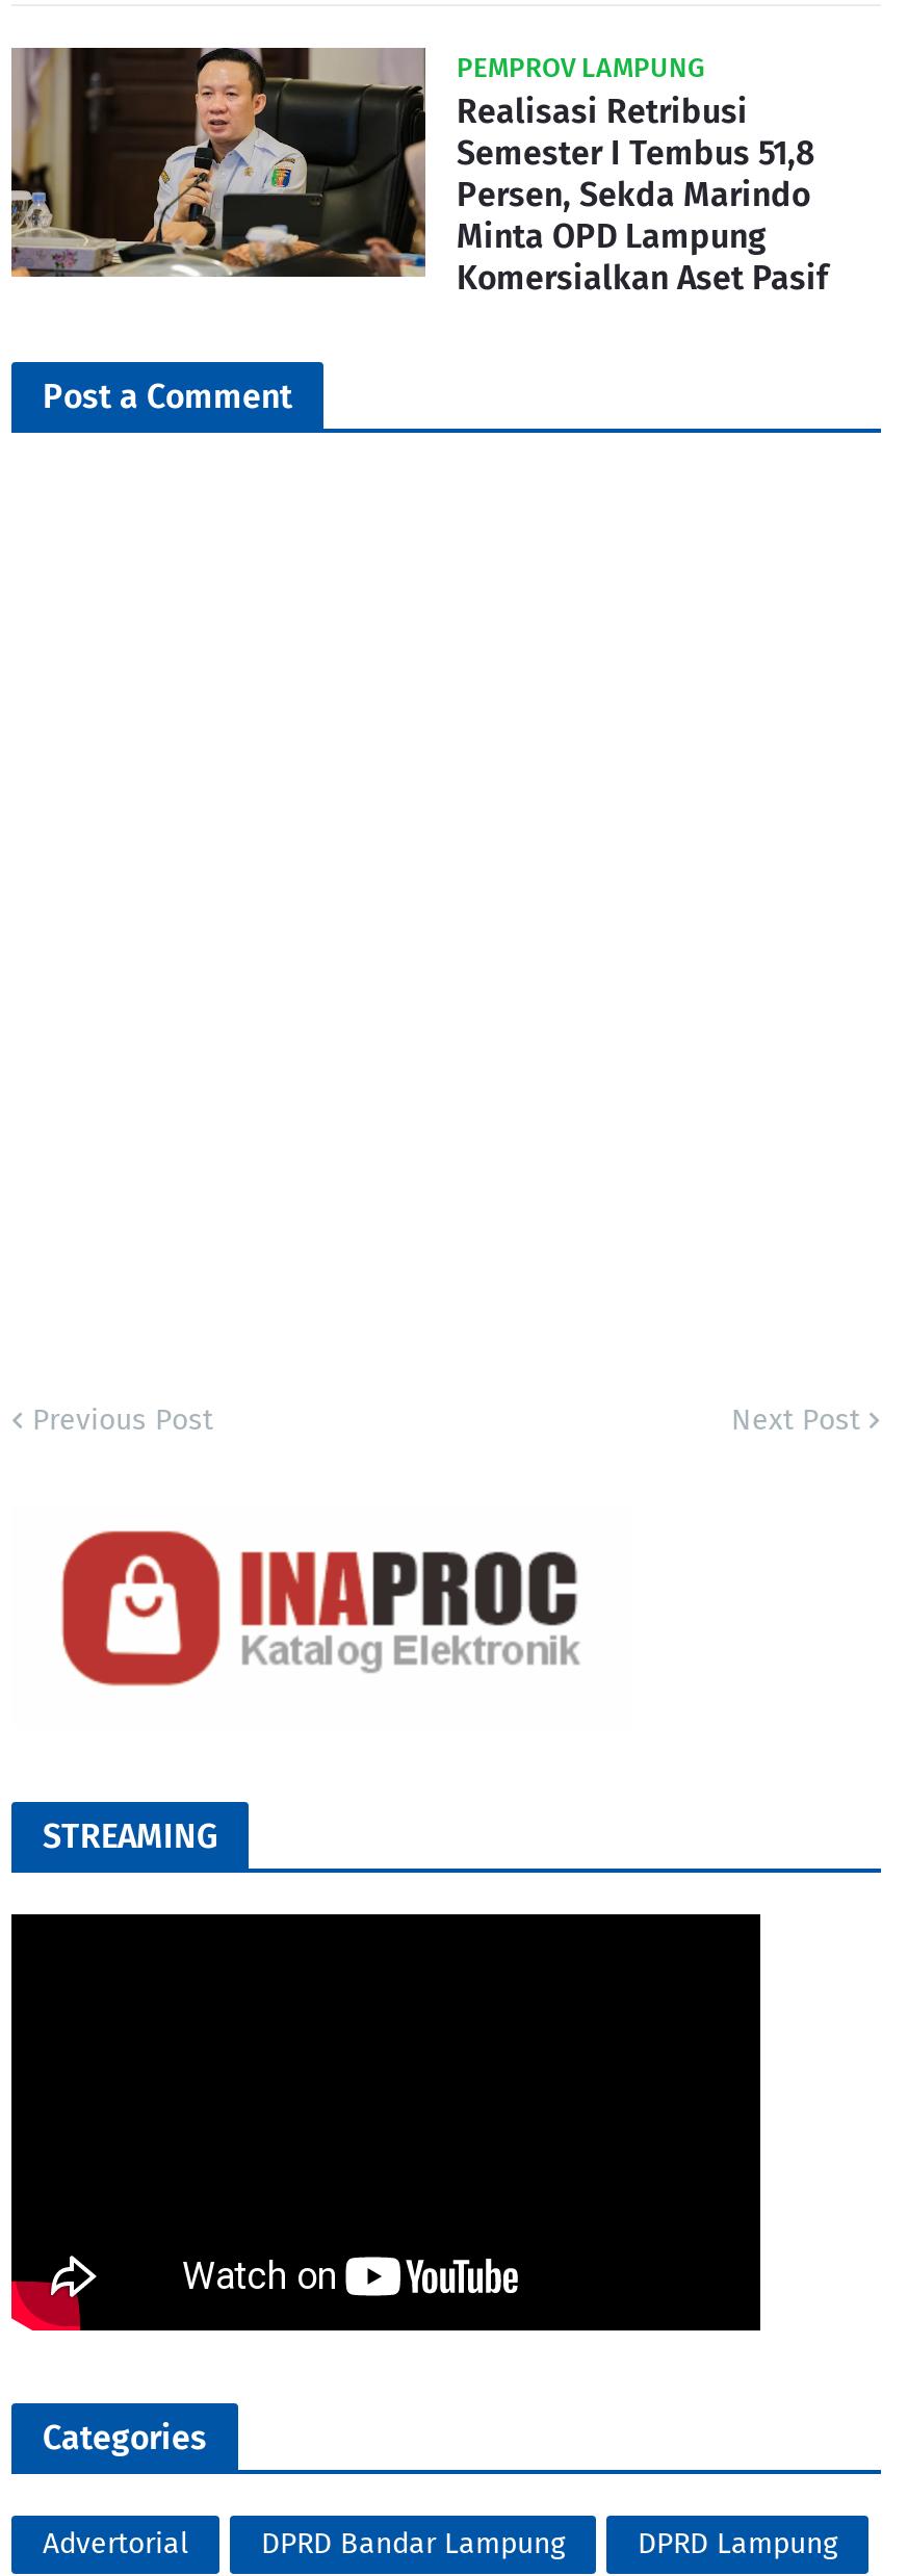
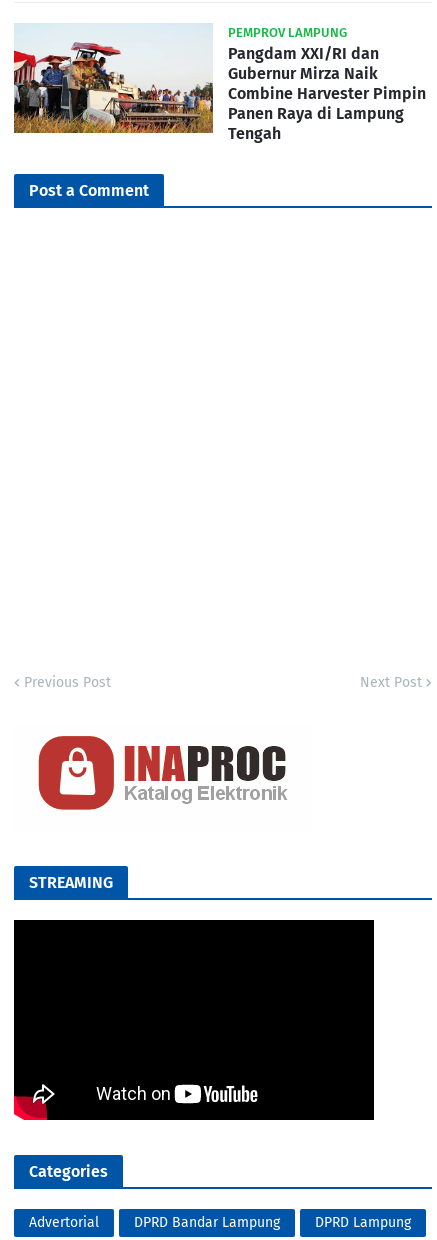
- [image]
- Realisasi Retribusi
- Semester I Tembus 51,8
- Persen, Sekda Marindo
- Minta OPD Lampung
- Komersialkan Aset Pasif
+ [image]
+ Pangdam XXI/RI dan
+ Gubernur Mirza Naik
+ Combine Harvester Pimpin
+ Panen Raya di Lampung
+ Tengah
